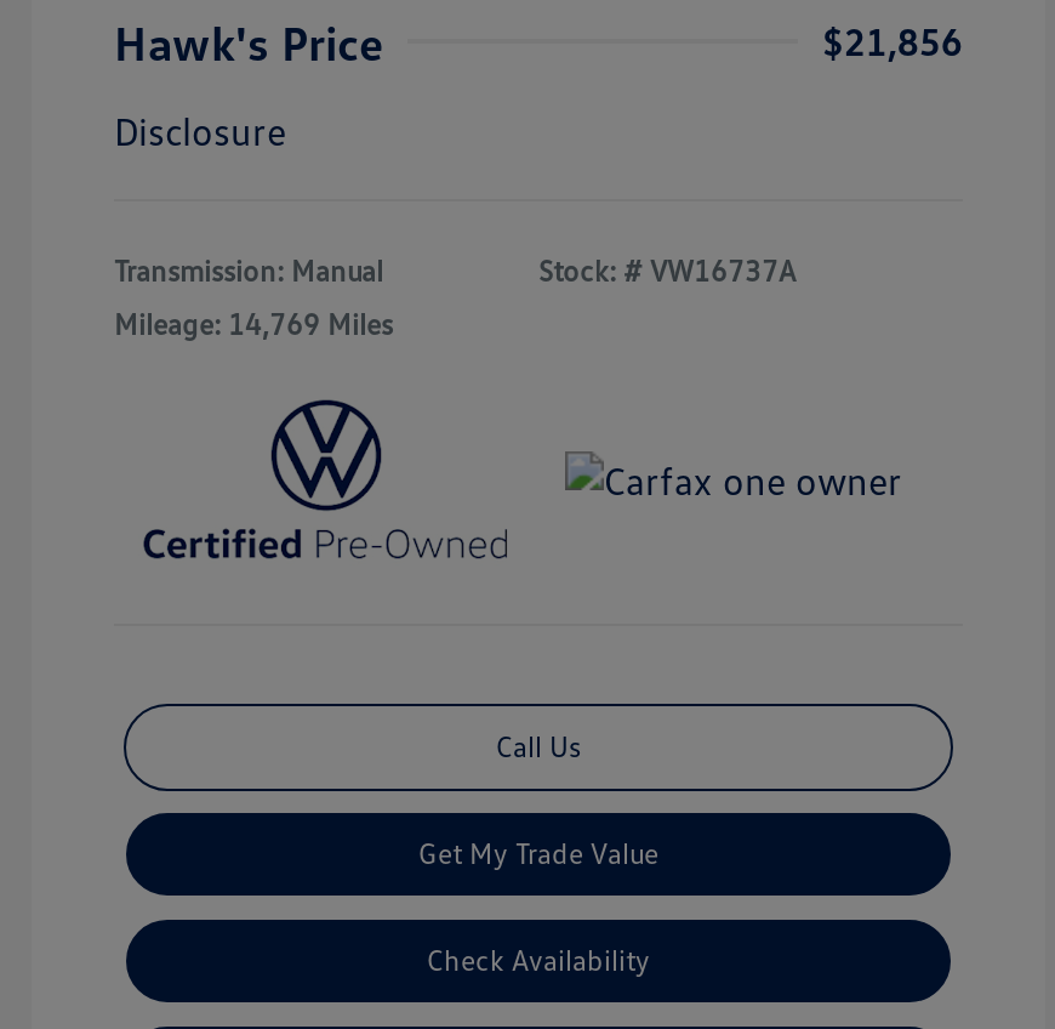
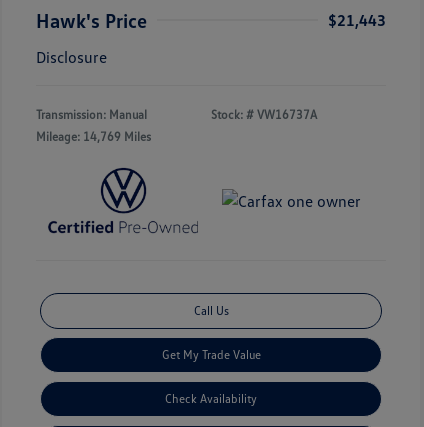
- $21,856
+ $21,443
